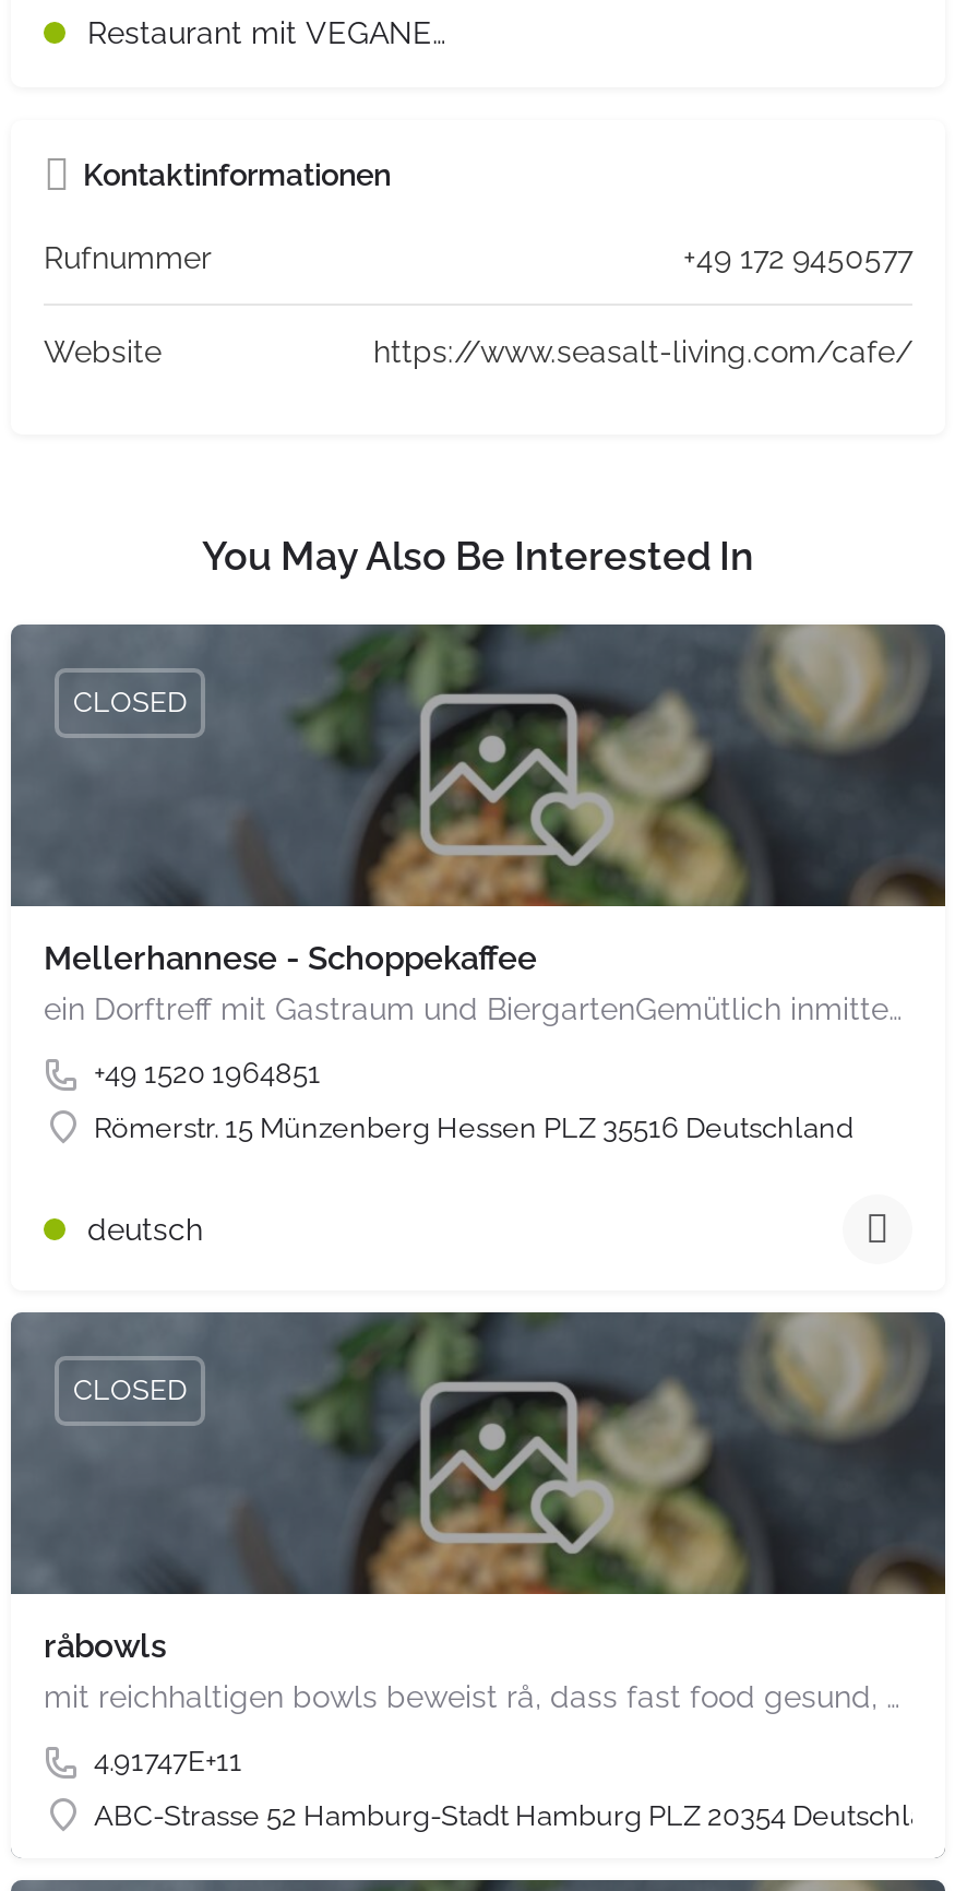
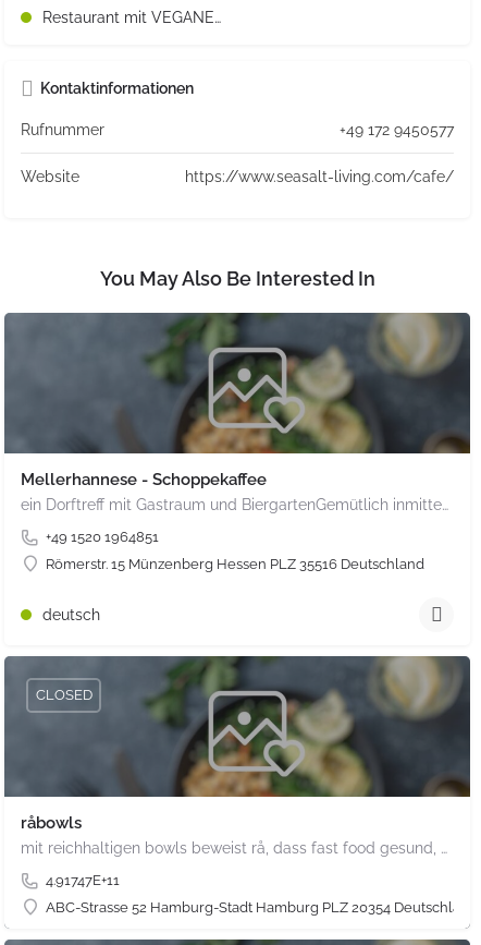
- CLOSED
